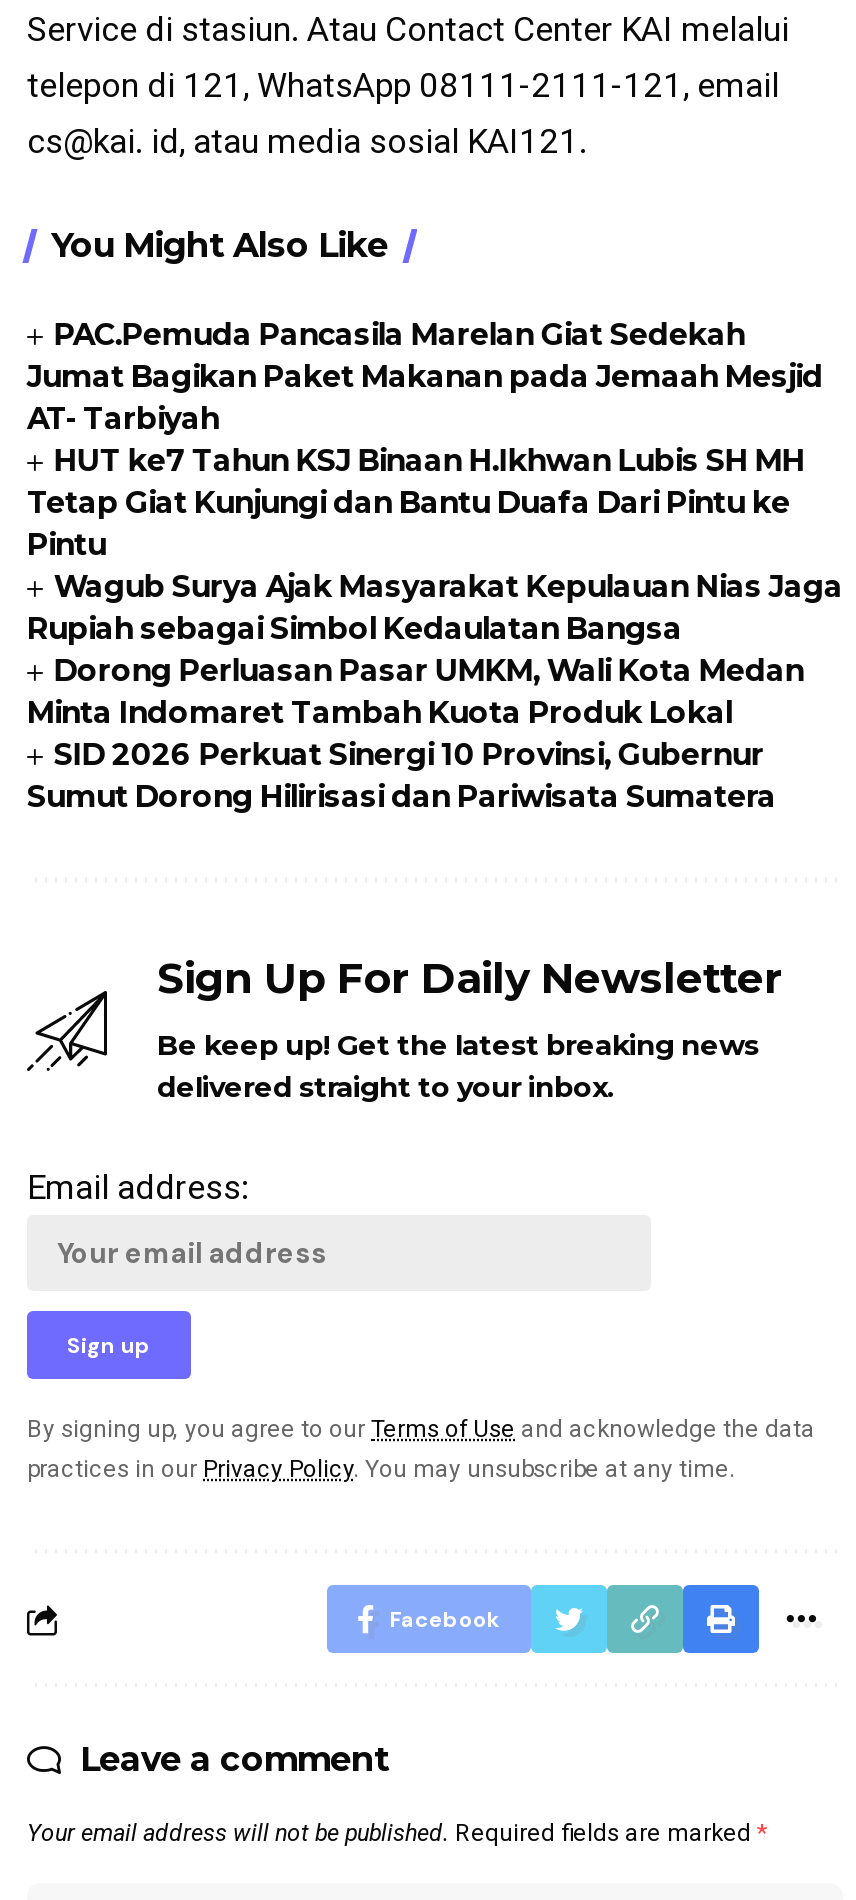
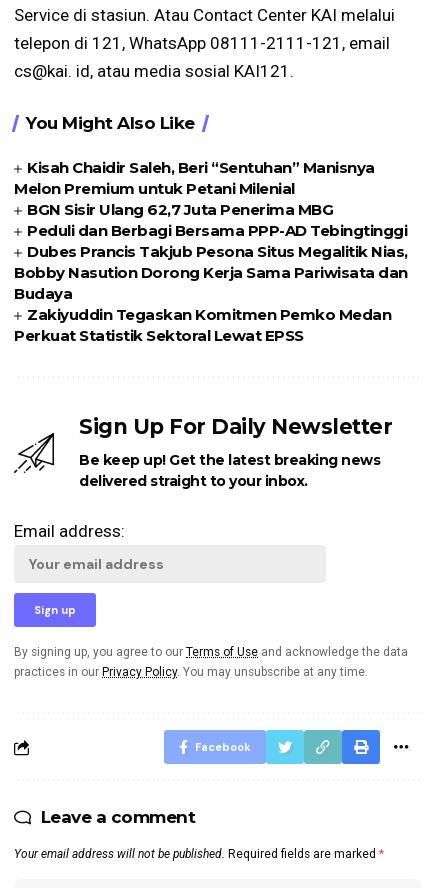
- PAC.Pemuda Pancasila Marelan Giat Sedekah
- Jumat Bagikan Paket Makanan pada Jemaah Mesjid
- AT- Tarbiyah
- HUT ke7 Tahun KSJ Binaan H.Ikhwan Lubis SH MH
- Tetap Giat Kunjungi dan Bantu Duafa Dari Pintu ke
- Pintu
- Wagub Surya Ajak Masyarakat Kepulauan Nias Jaga
- Rupiah sebagai Simbol Kedaulatan Bangsa
- Dorong Perluasan Pasar UMKM, Wali Kota Medan
- Minta Indomaret Tambah Kuota Produk Lokal
- SID 2026 Perkuat Sinergi 10 Provinsi, Gubernur
- Sumut Dorong Hilirisasi dan Pariwisata Sumatera
+ Kisah Chaidir Saleh, Beri “Sentuhan” Manisnya
+ Melon Premium untuk Petani Milenial
+ BGN Sisir Ulang 62,7 Juta Penerima MBG
+ Peduli dan Berbagi Bersama PPP-AD Tebingtinggi
+ Dubes Prancis Takjub Pesona Situs Megalitik Nias,
+ Bobby Nasution Dorong Kerja Sama Pariwisata dan
+ Budaya
+ Zakiyuddin Tegaskan Komitmen Pemko Medan
+ Perkuat Statistik Sektoral Lewat EPSS
